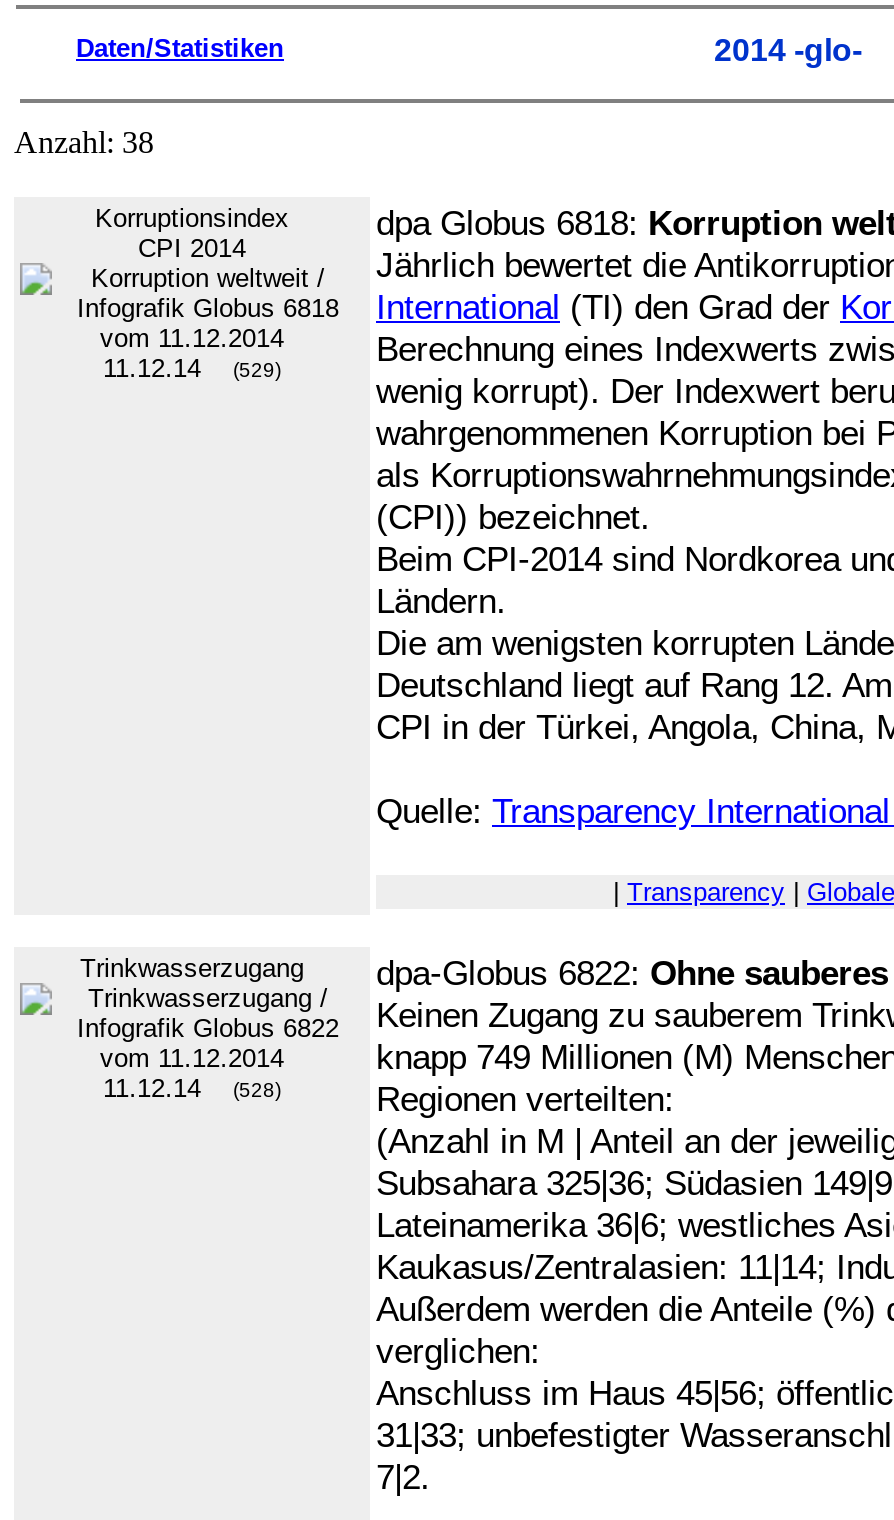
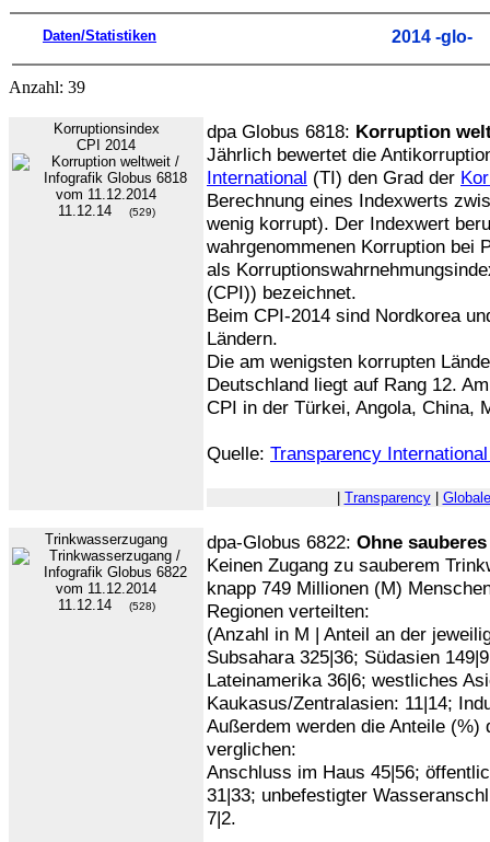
- Anzahl: 38
+ Anzahl: 39
